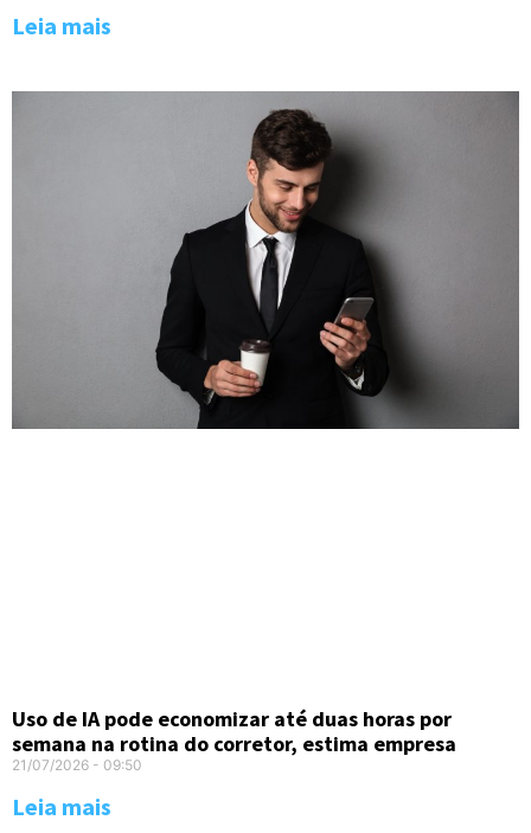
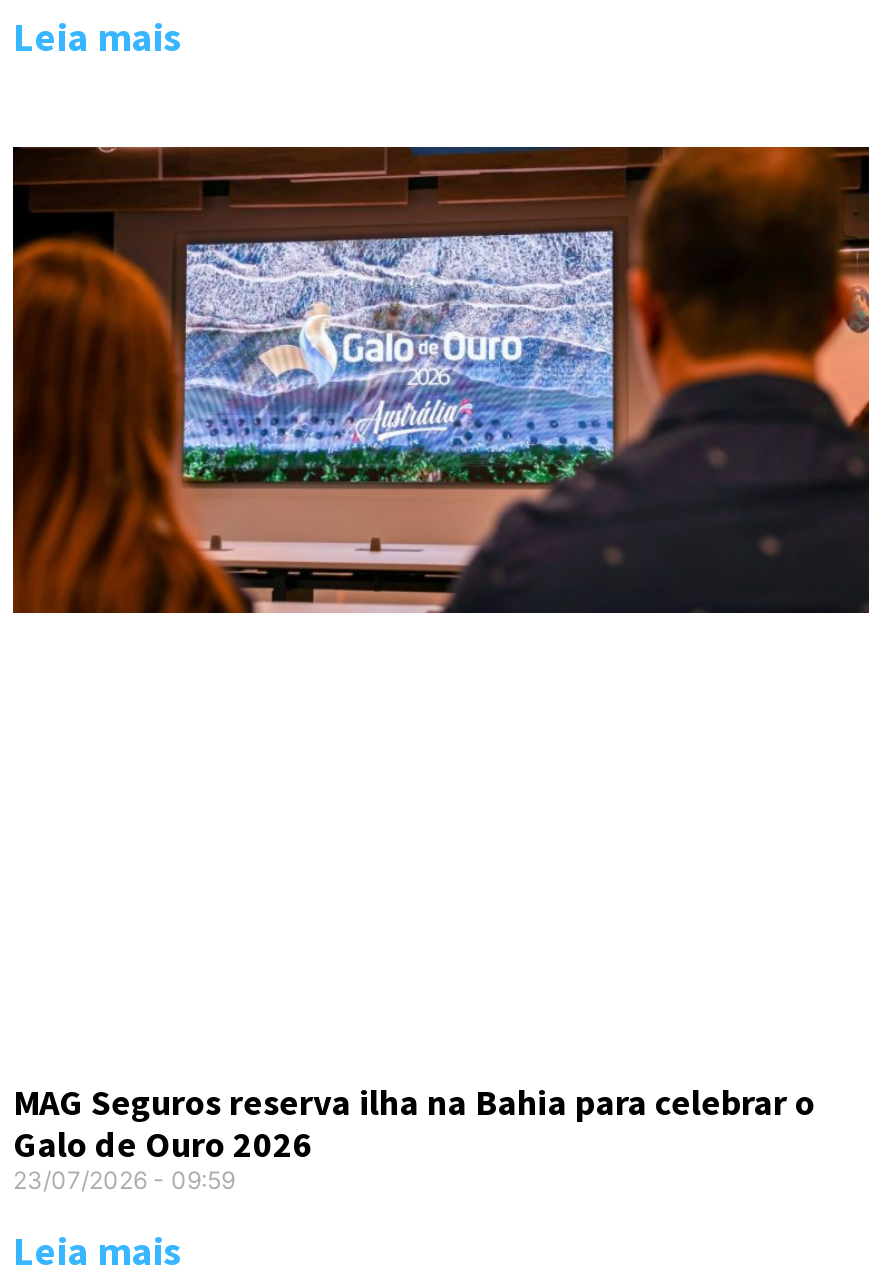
- [image]
+ [image]

- Uso de IA pode economizar até duas horas por
- semana na rotina do corretor, estima empresa
- 21/07/2026 09:50
+ MAG Seguros reserva ilha na Bahia para celebrar o
+ Galo de Ouro 2026
+ 23/07/2026 09:59
